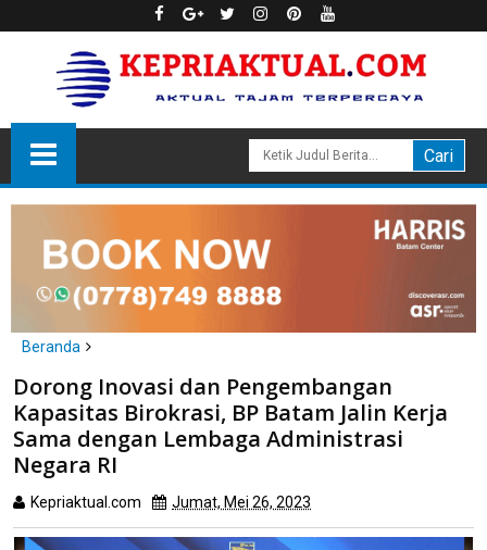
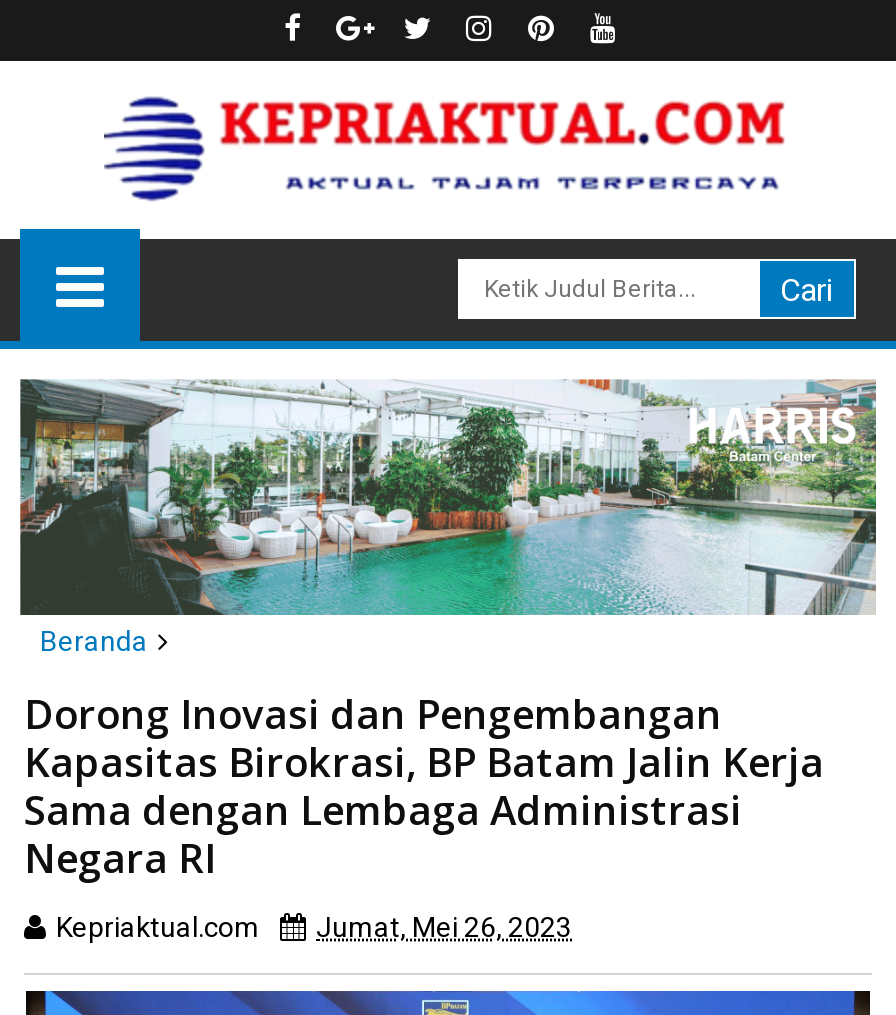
- [image]
+ [image]
